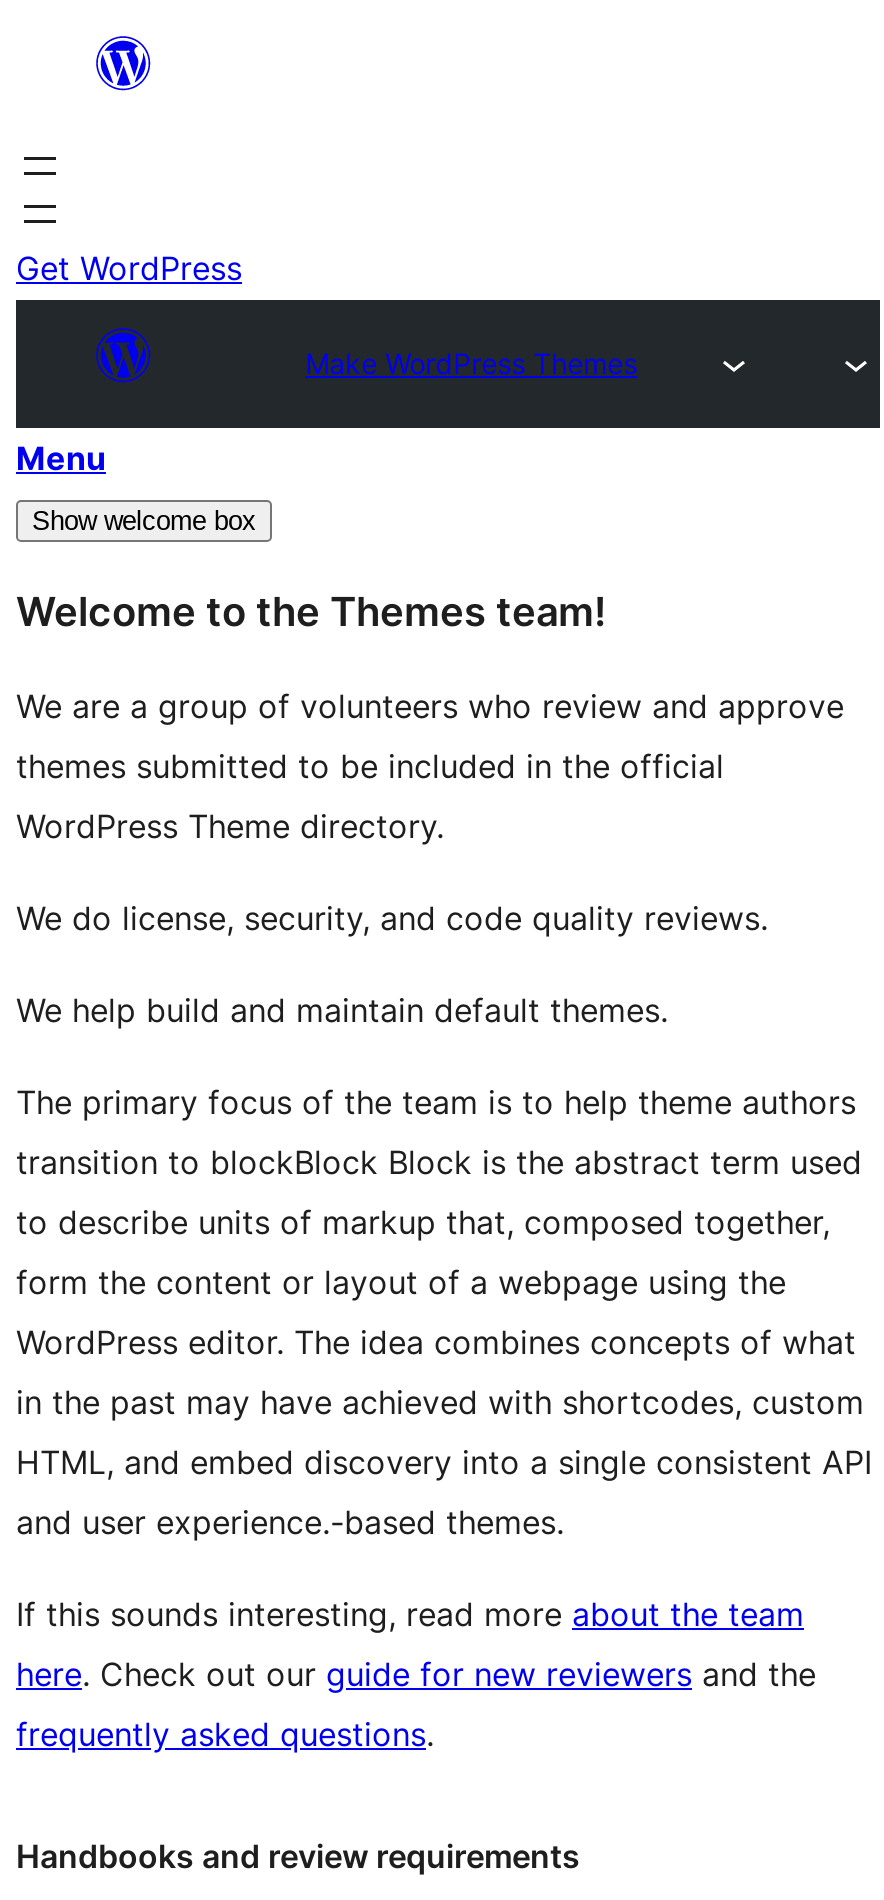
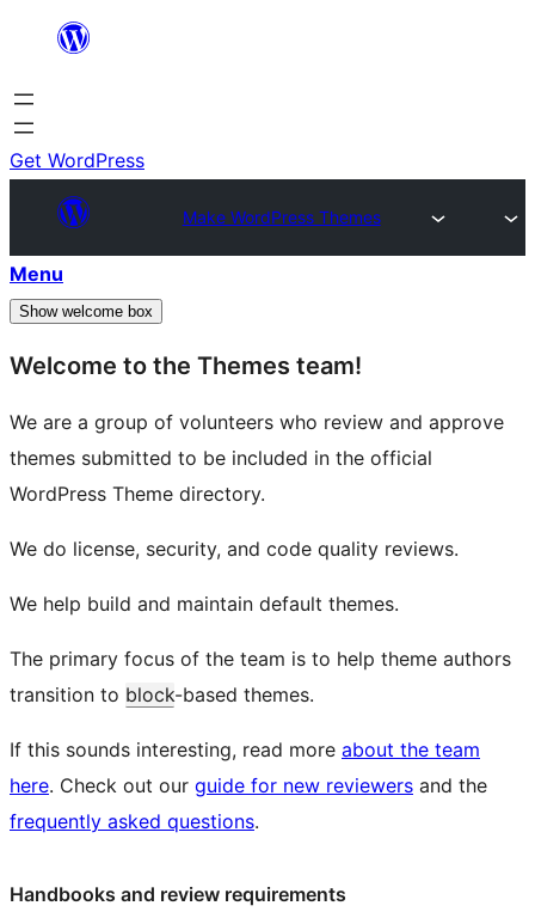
- transition to blockBlock Block is the abstract term used
- to describe units of markup that, composed together,
- form the content or layout of a webpage using the
- WordPress editor. The idea combines concepts of what
- in the past may have achieved with shortcodes, custom
- HTML, and embed discovery into a single consistent API
- and user experience.-based themes.
+ transition to block-based themes.
